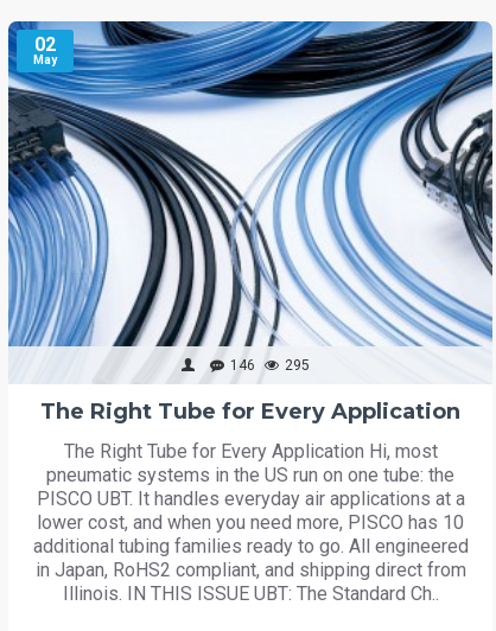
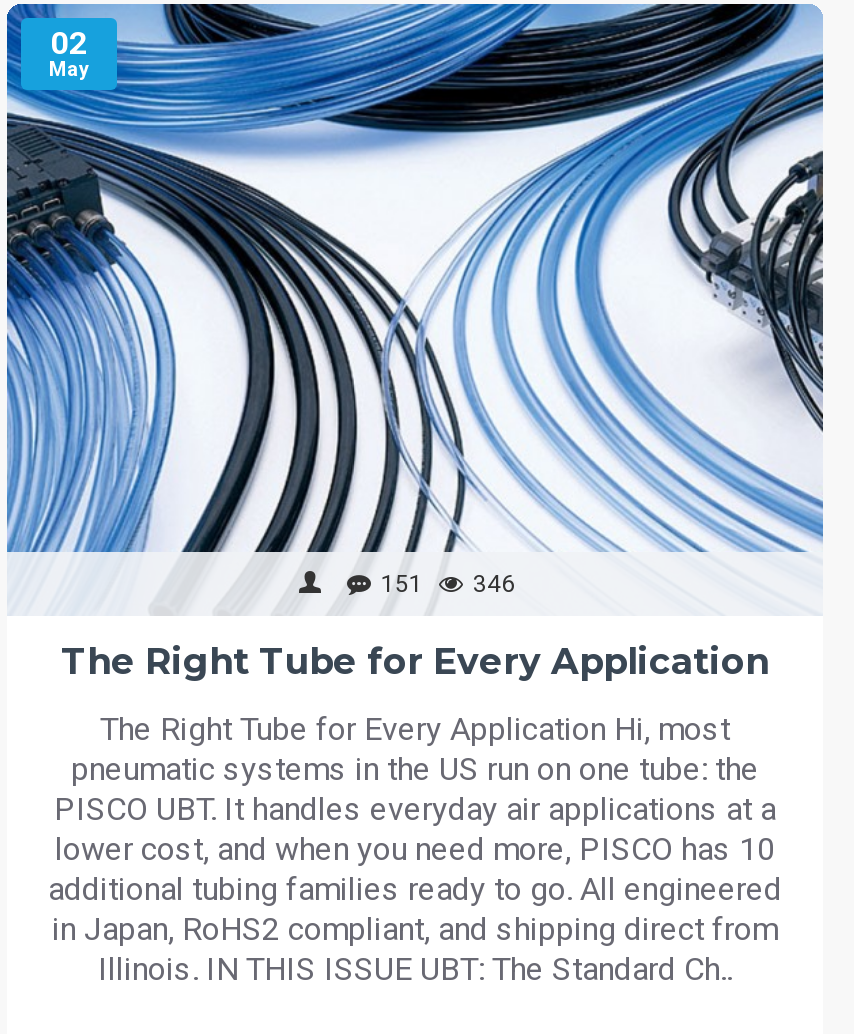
- 146
+ 151

- 295
+ 346
